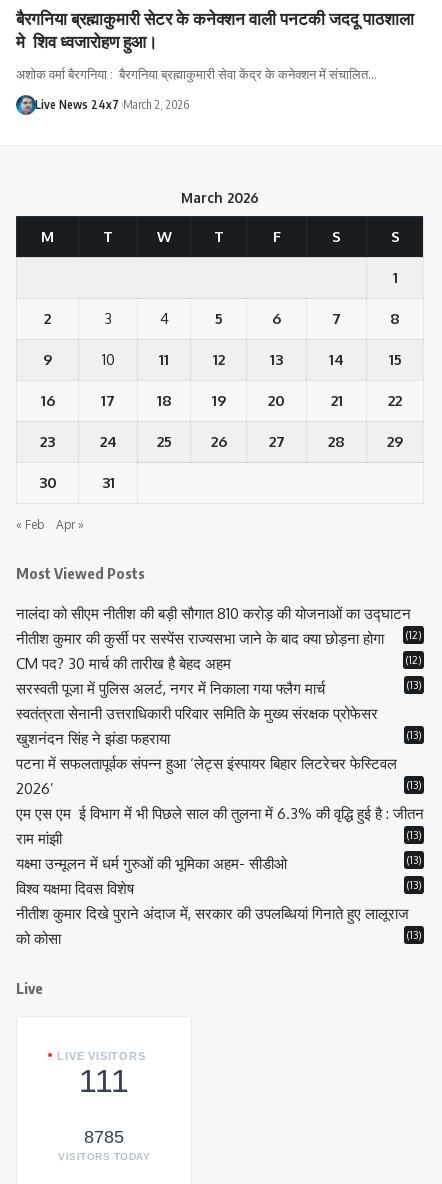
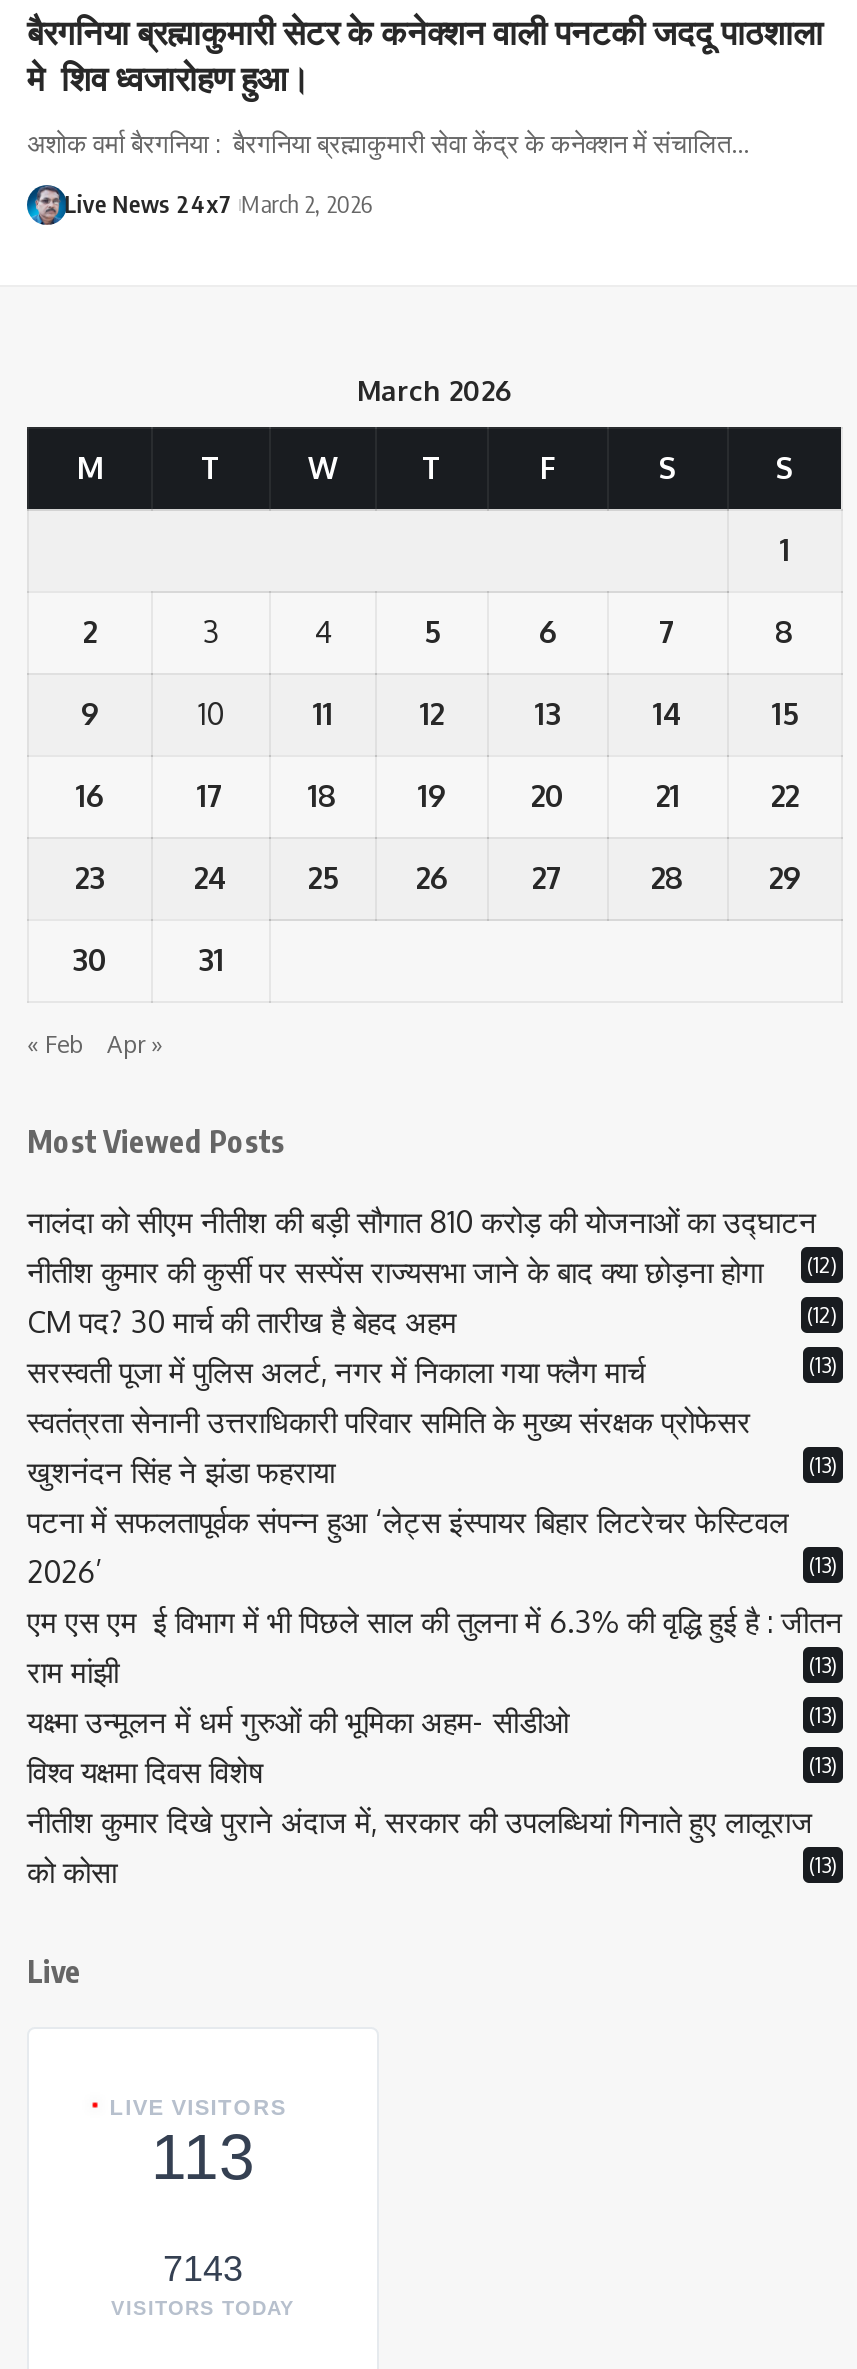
- 111
+ 113

- 8785
+ 7143
